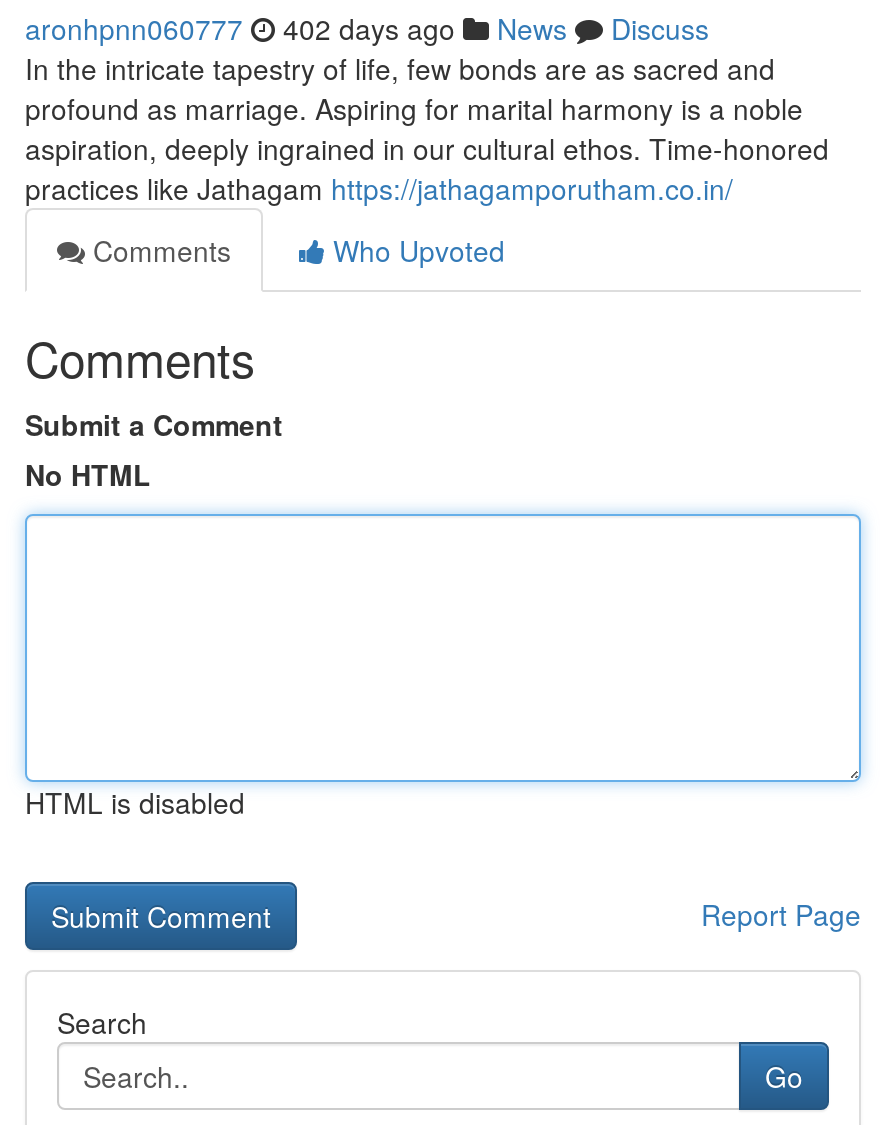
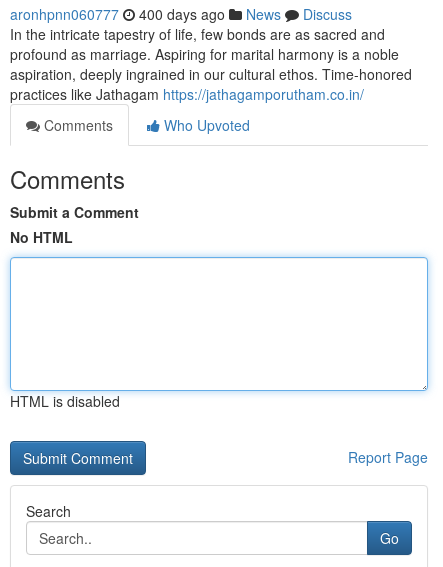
- aronhpnn060777 402 days ago News Discuss
+ aronhpnn060777 400 days ago News Discuss
